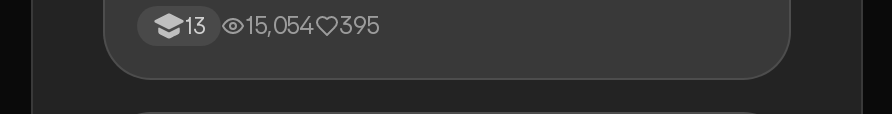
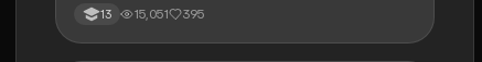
- 13 15,054 395
+ 13 15,051 395
